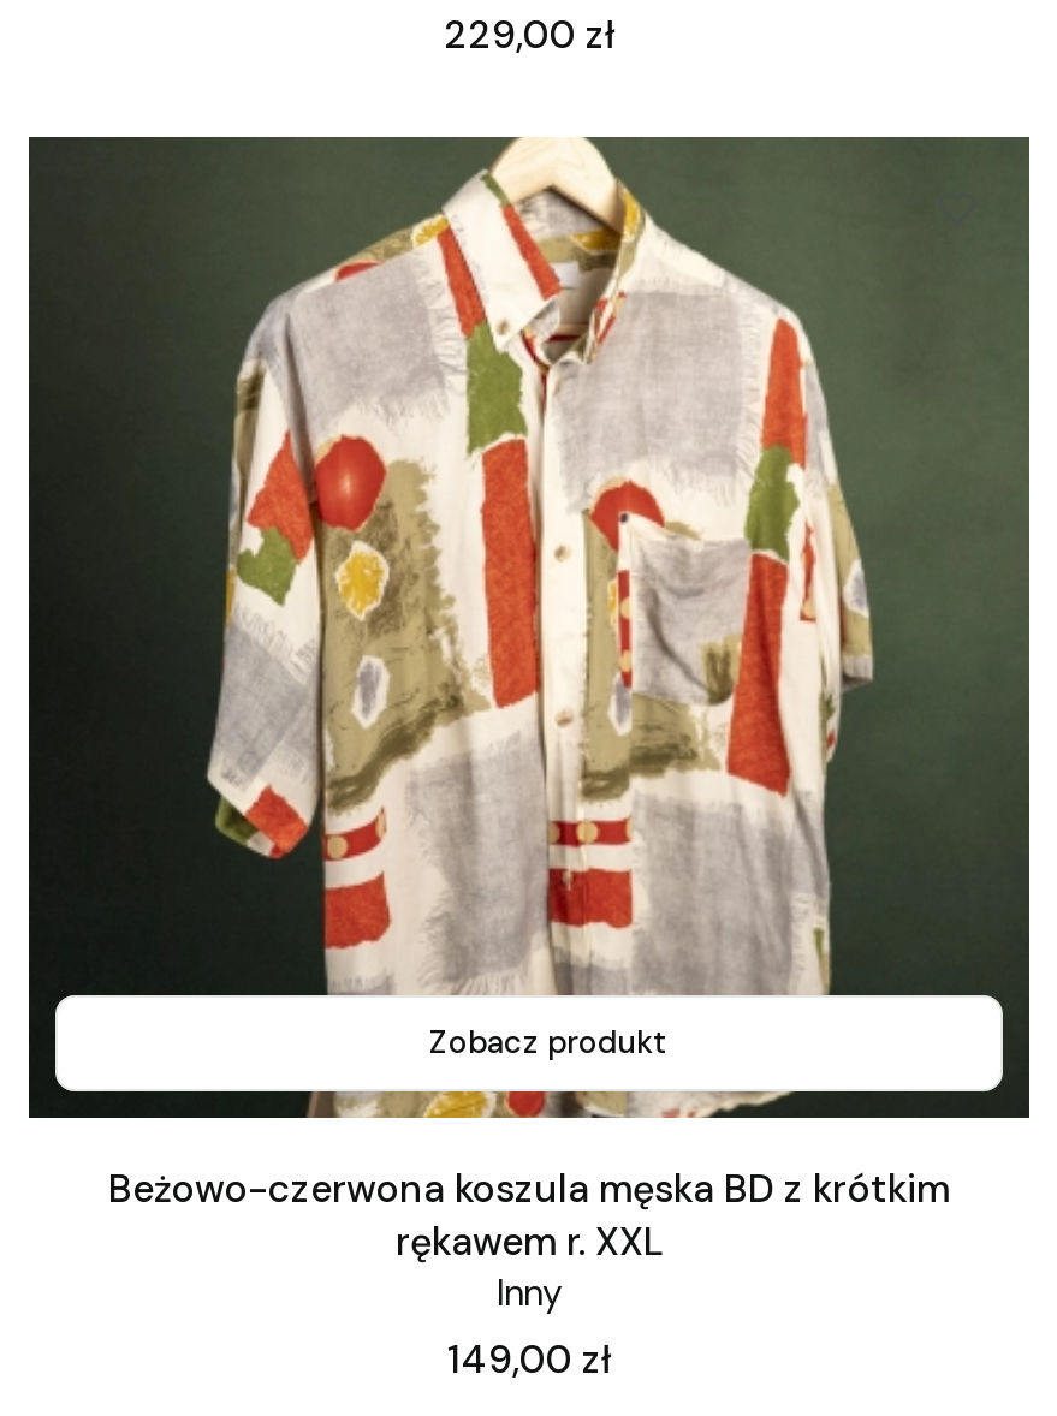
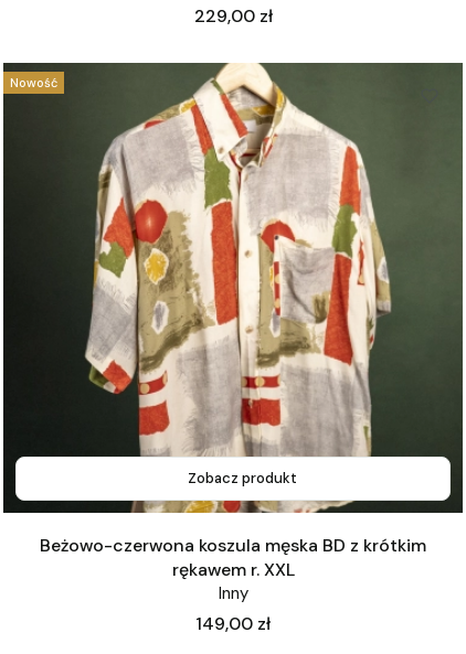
+ Nowość
